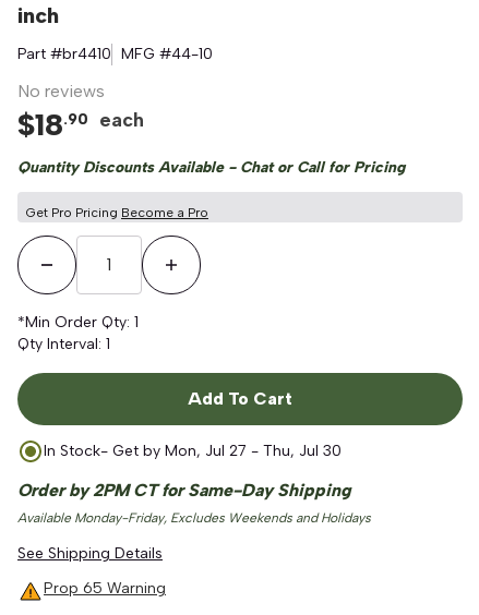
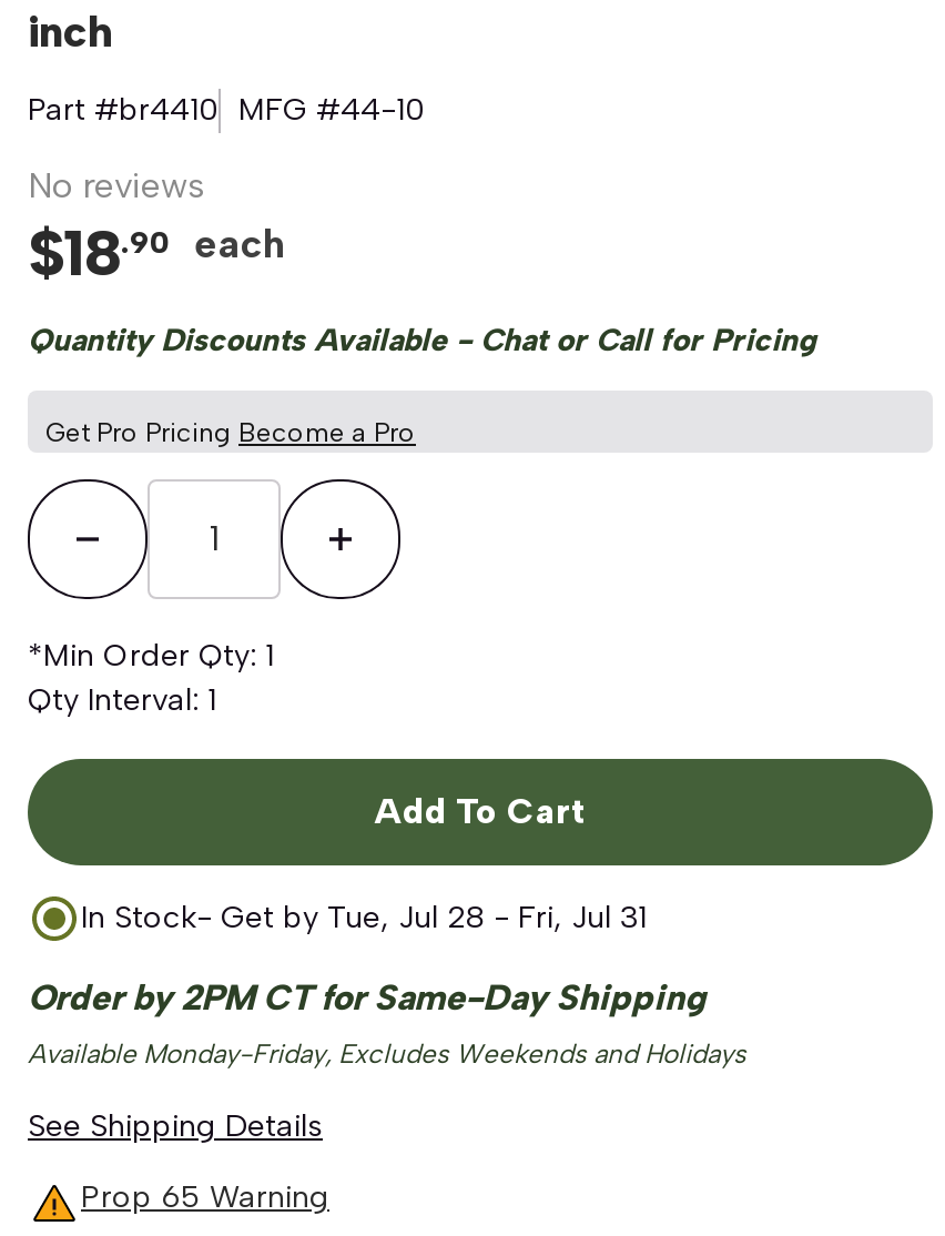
- In Stock- Get by Mon, Jul 27 - Thu, Jul 30
+ In Stock- Get by Tue, Jul 28 - Fri, Jul 31
